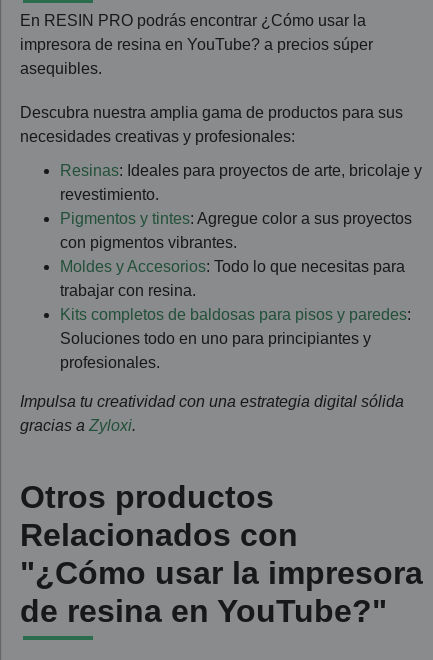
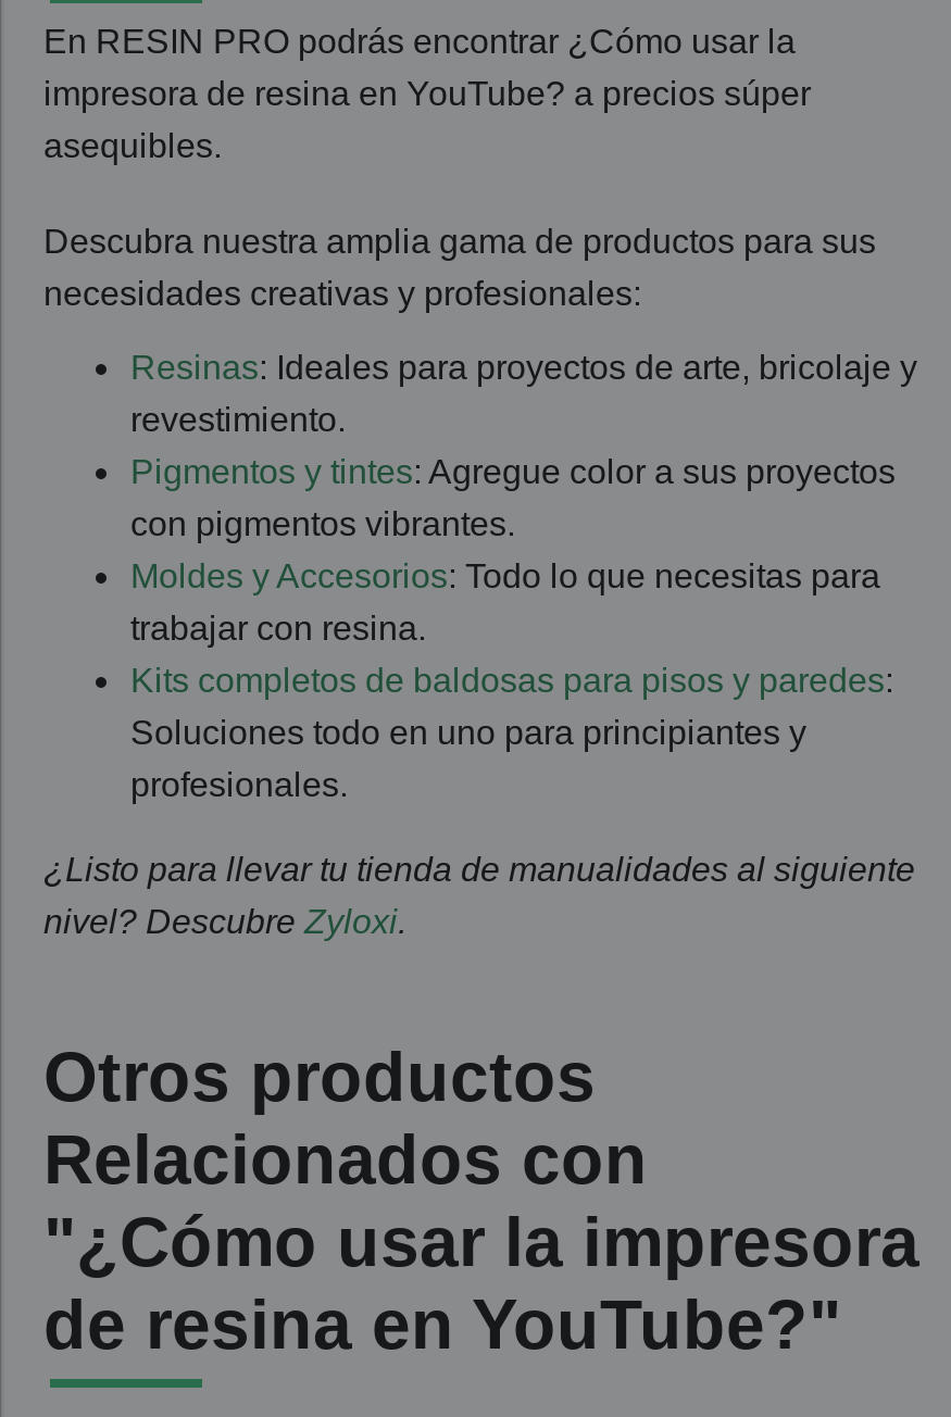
- Impulsa tu creatividad con una estrategia digital sólida
- gracias a Zyloxi.
+ ¿Listo para llevar tu tienda de manualidades al siguiente
+ nivel? Descubre Zyloxi.
